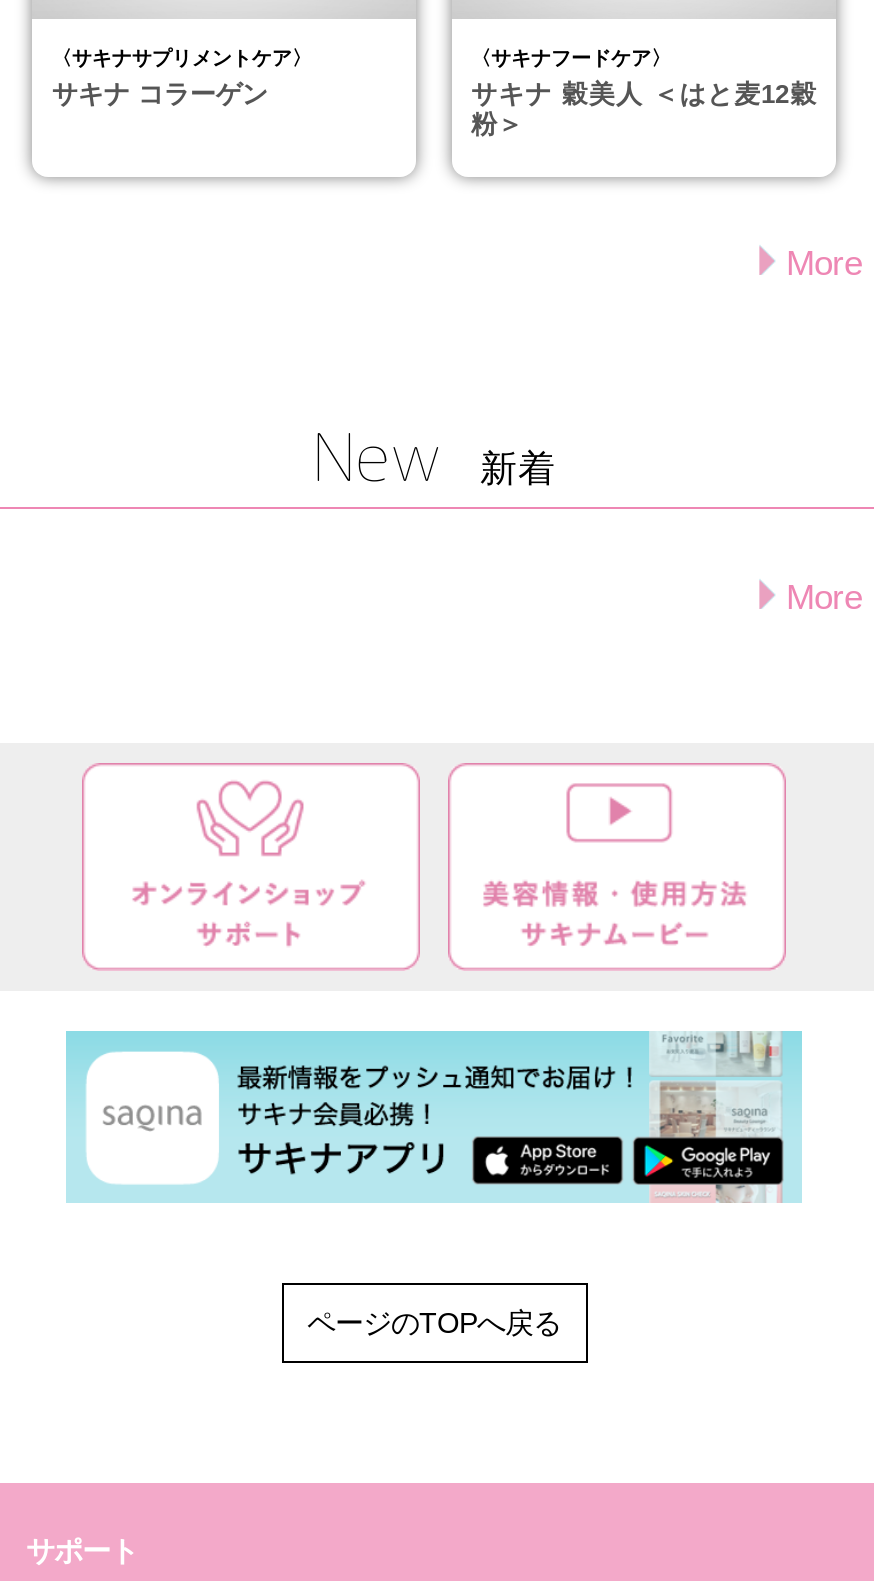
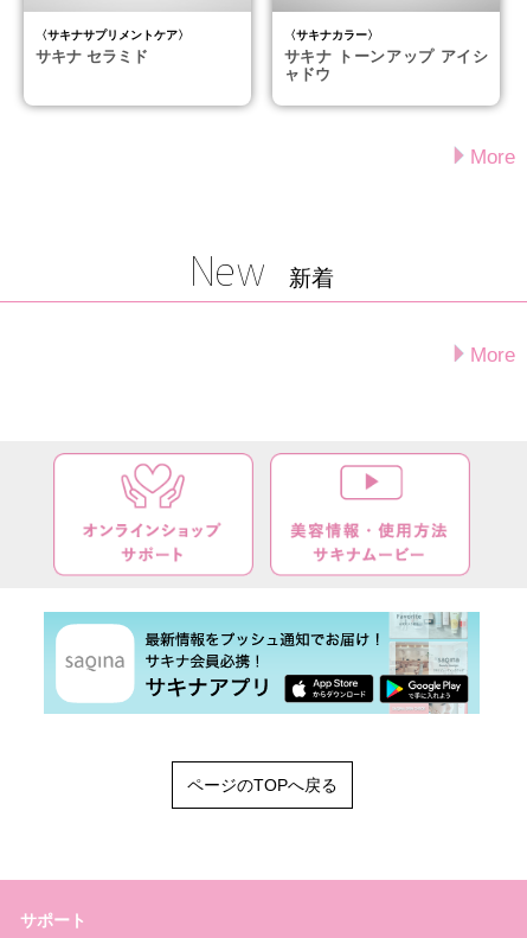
- 〈サキナフードケア〉
- サキナ 穀美人 ＜はと麦12穀
- 粉＞
+ 〈サキナカラー〉
+ サキナ トーンアップ アイシ
+ ャドウ

- サキナ コラーゲン
+ サキナ セラミド
